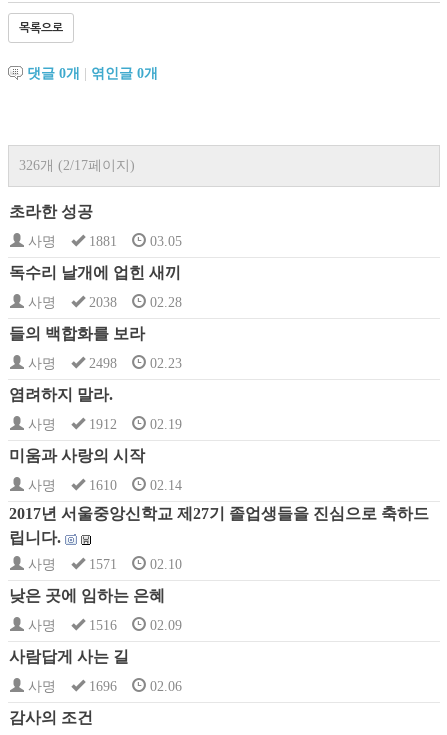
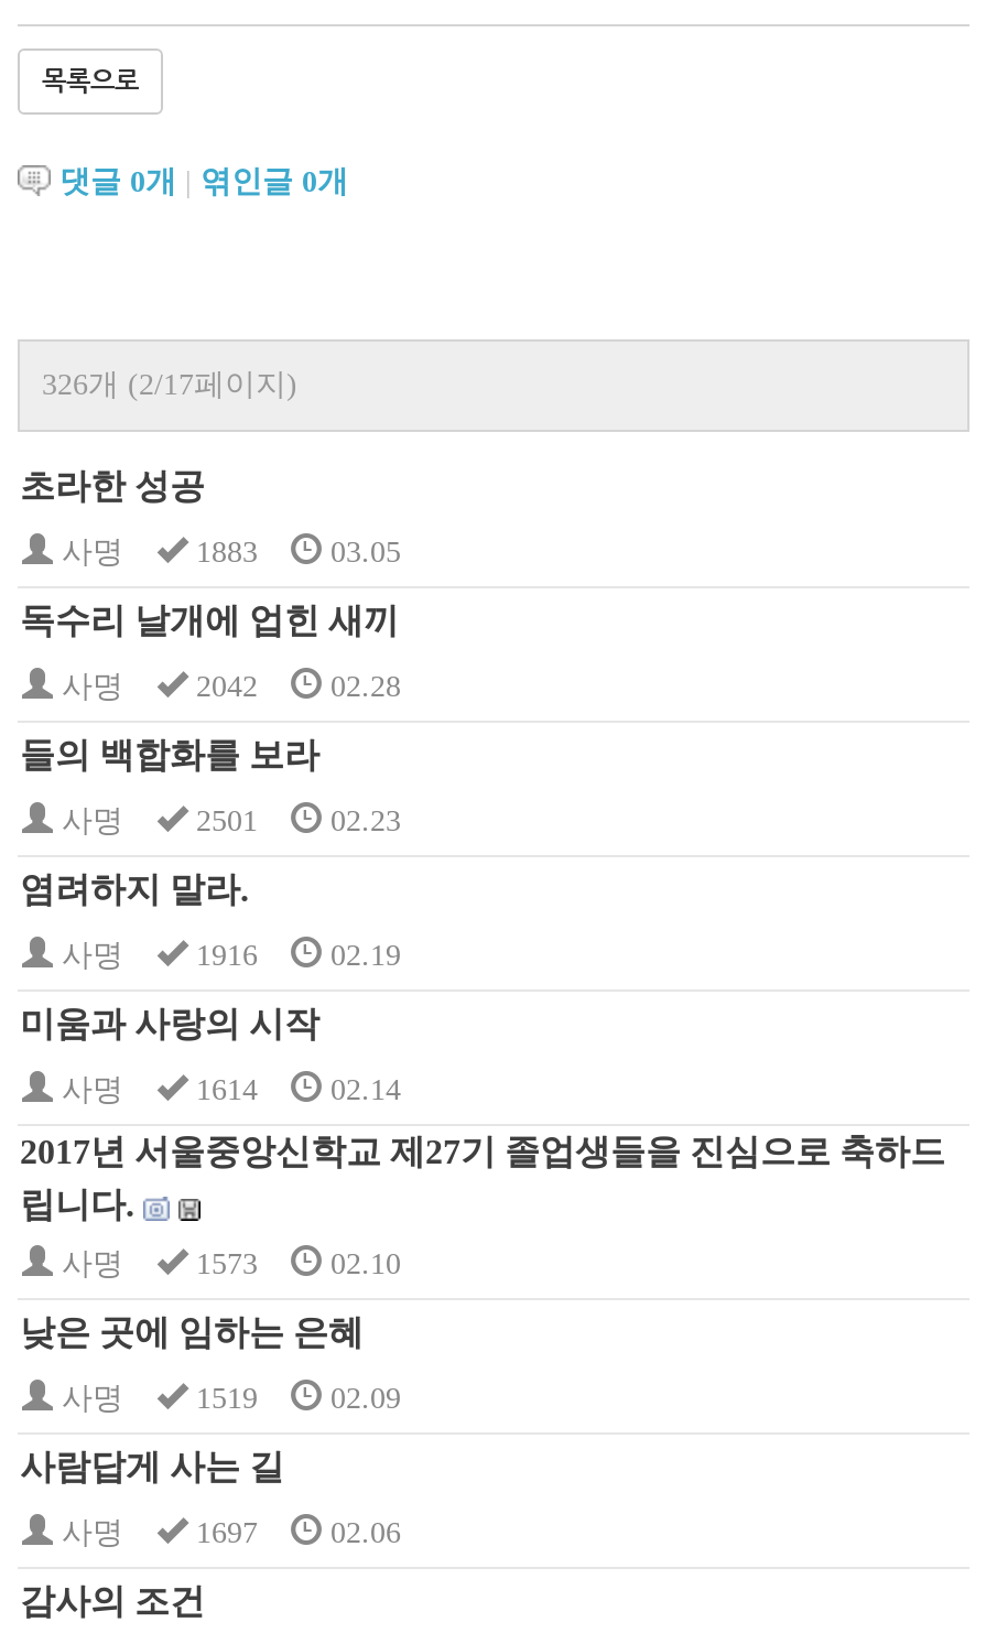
- 사명 1881 03.05
+ 사명 1883 03.05

- 사명 2038 02.28
+ 사명 2042 02.28

- 사명 2498 02.23
+ 사명 2501 02.23

- 사명 1912 02.19
+ 사명 1916 02.19

- 사명 1610 02.14
+ 사명 1614 02.14

- 사명 1571 02.10
+ 사명 1573 02.10

- 사명 1516 02.09
+ 사명 1519 02.09

- 사명 1696 02.06
+ 사명 1697 02.06
